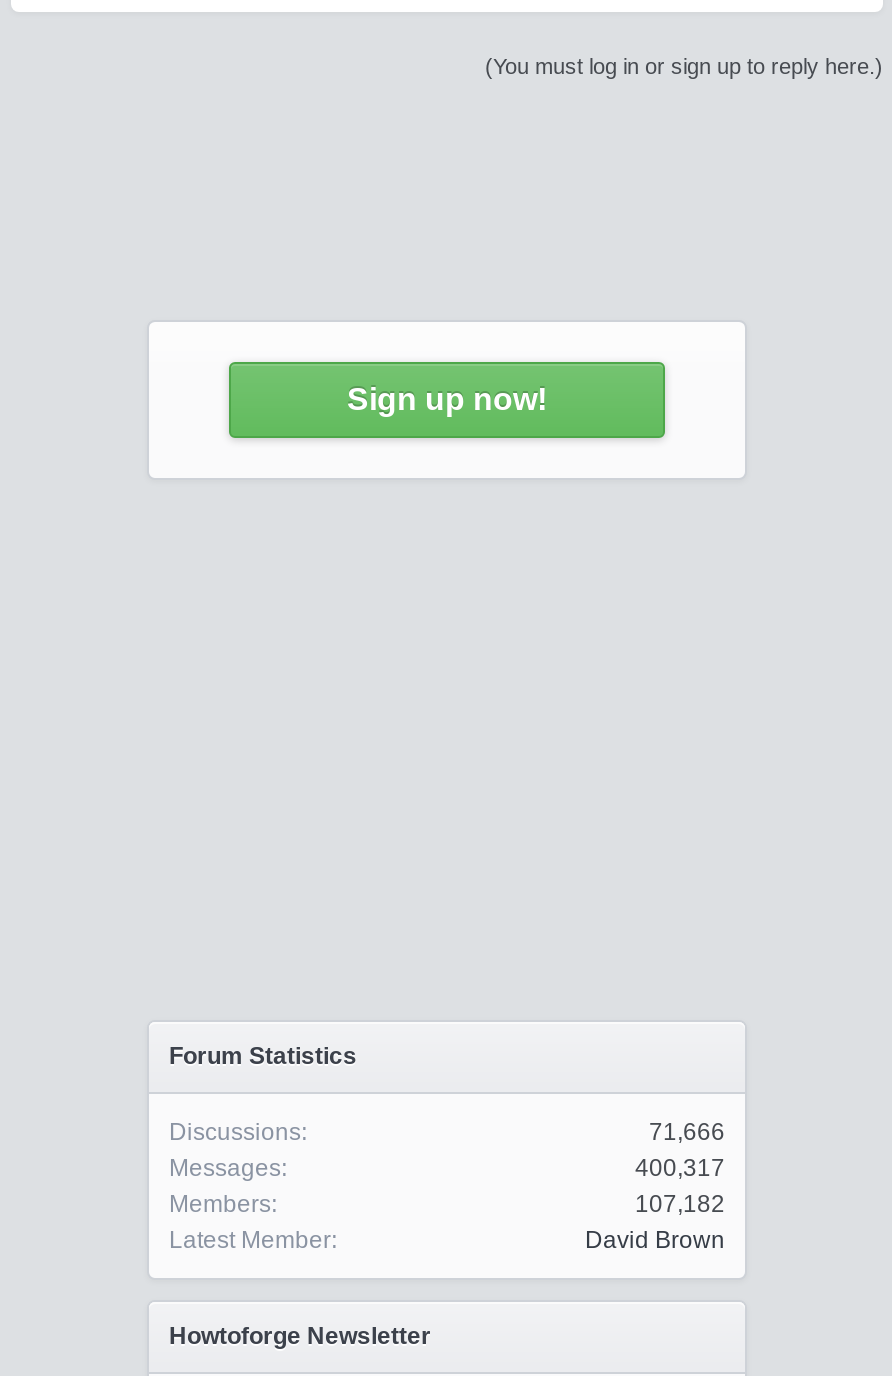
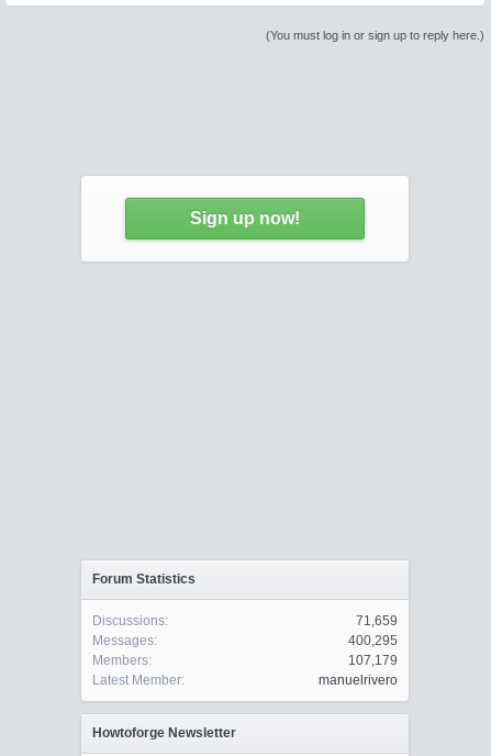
- 71,666
+ 71,659

- 400,317
+ 400,295

- 107,182
+ 107,179

- David Brown
+ manuelrivero
